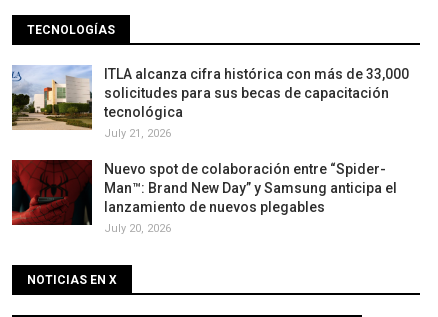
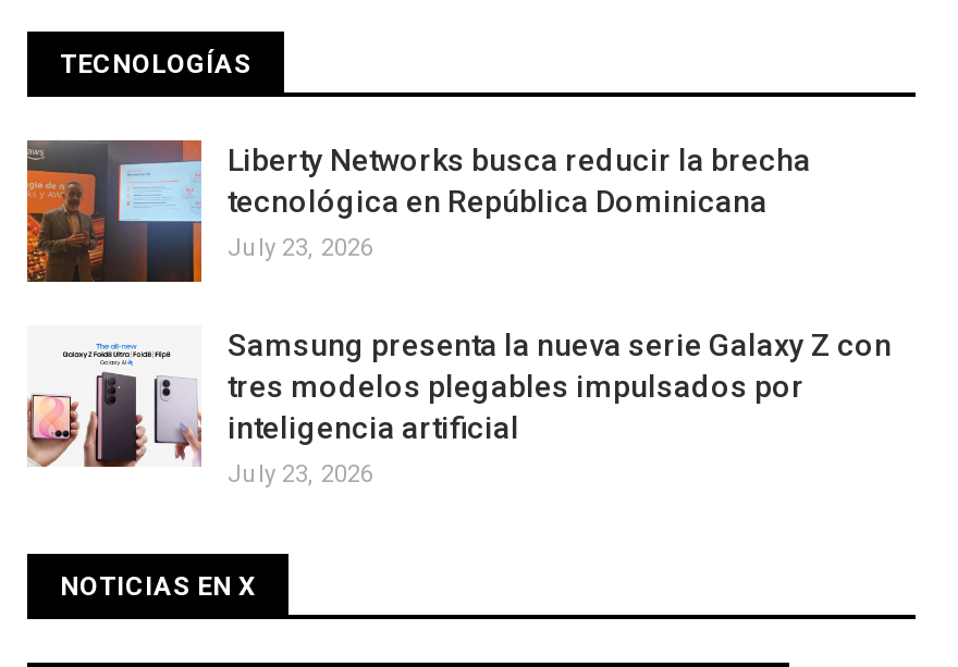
- [image]
- ITLA alcanza cifra histórica con más de 33,000
- solicitudes para sus becas de capacitación
- tecnológica
- July 21, 2026
+ [image]
+ Liberty Networks busca reducir la brecha
+ tecnológica en República Dominicana
+ July 23, 2026

- [image]
- Nuevo spot de colaboración entre “Spider-
- Man™: Brand New Day” y Samsung anticipa el
- lanzamiento de nuevos plegables
- July 20, 2026
+ [image]
+ Samsung presenta la nueva serie Galaxy Z con
+ tres modelos plegables impulsados por
+ inteligencia artificial
+ July 23, 2026
